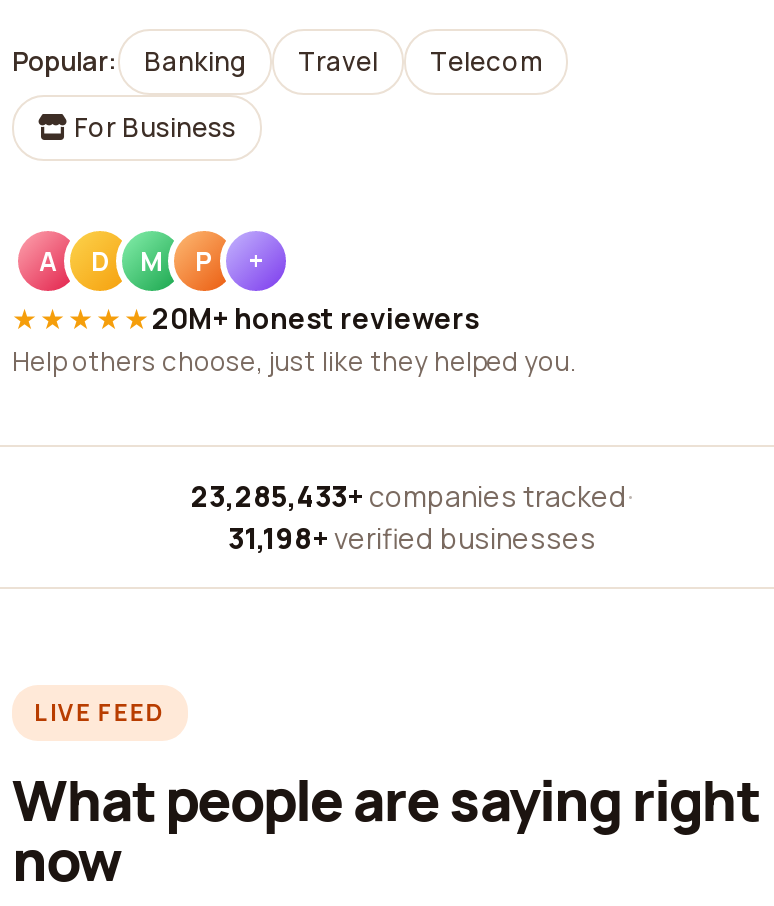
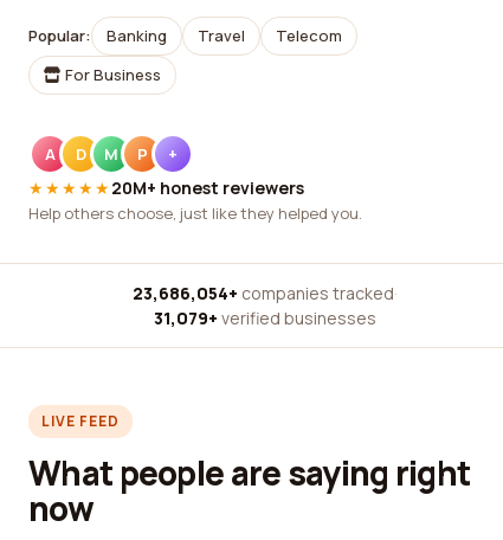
- 23,285,433+ companies tracked ·
+ 23,686,054+ companies tracked ·

- 31,198+ verified businesses
+ 31,079+ verified businesses
